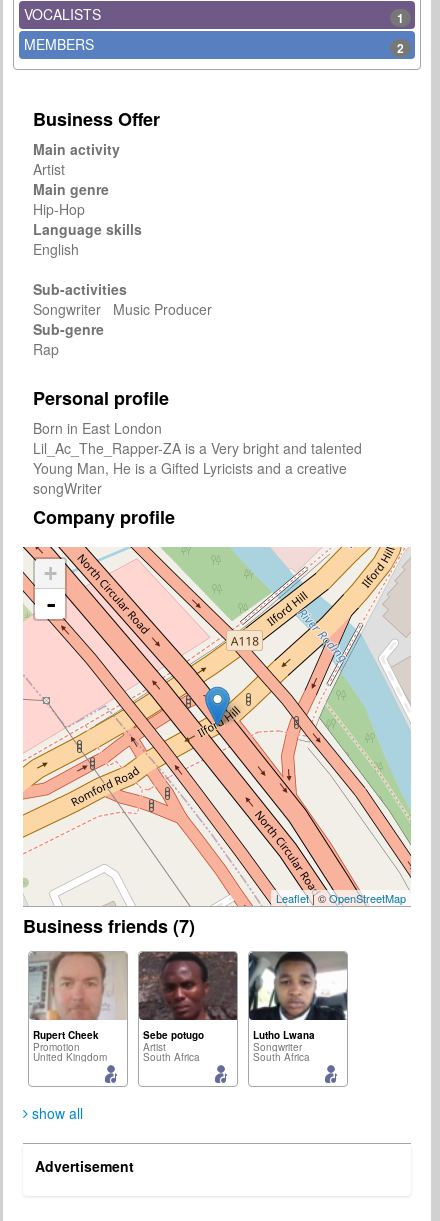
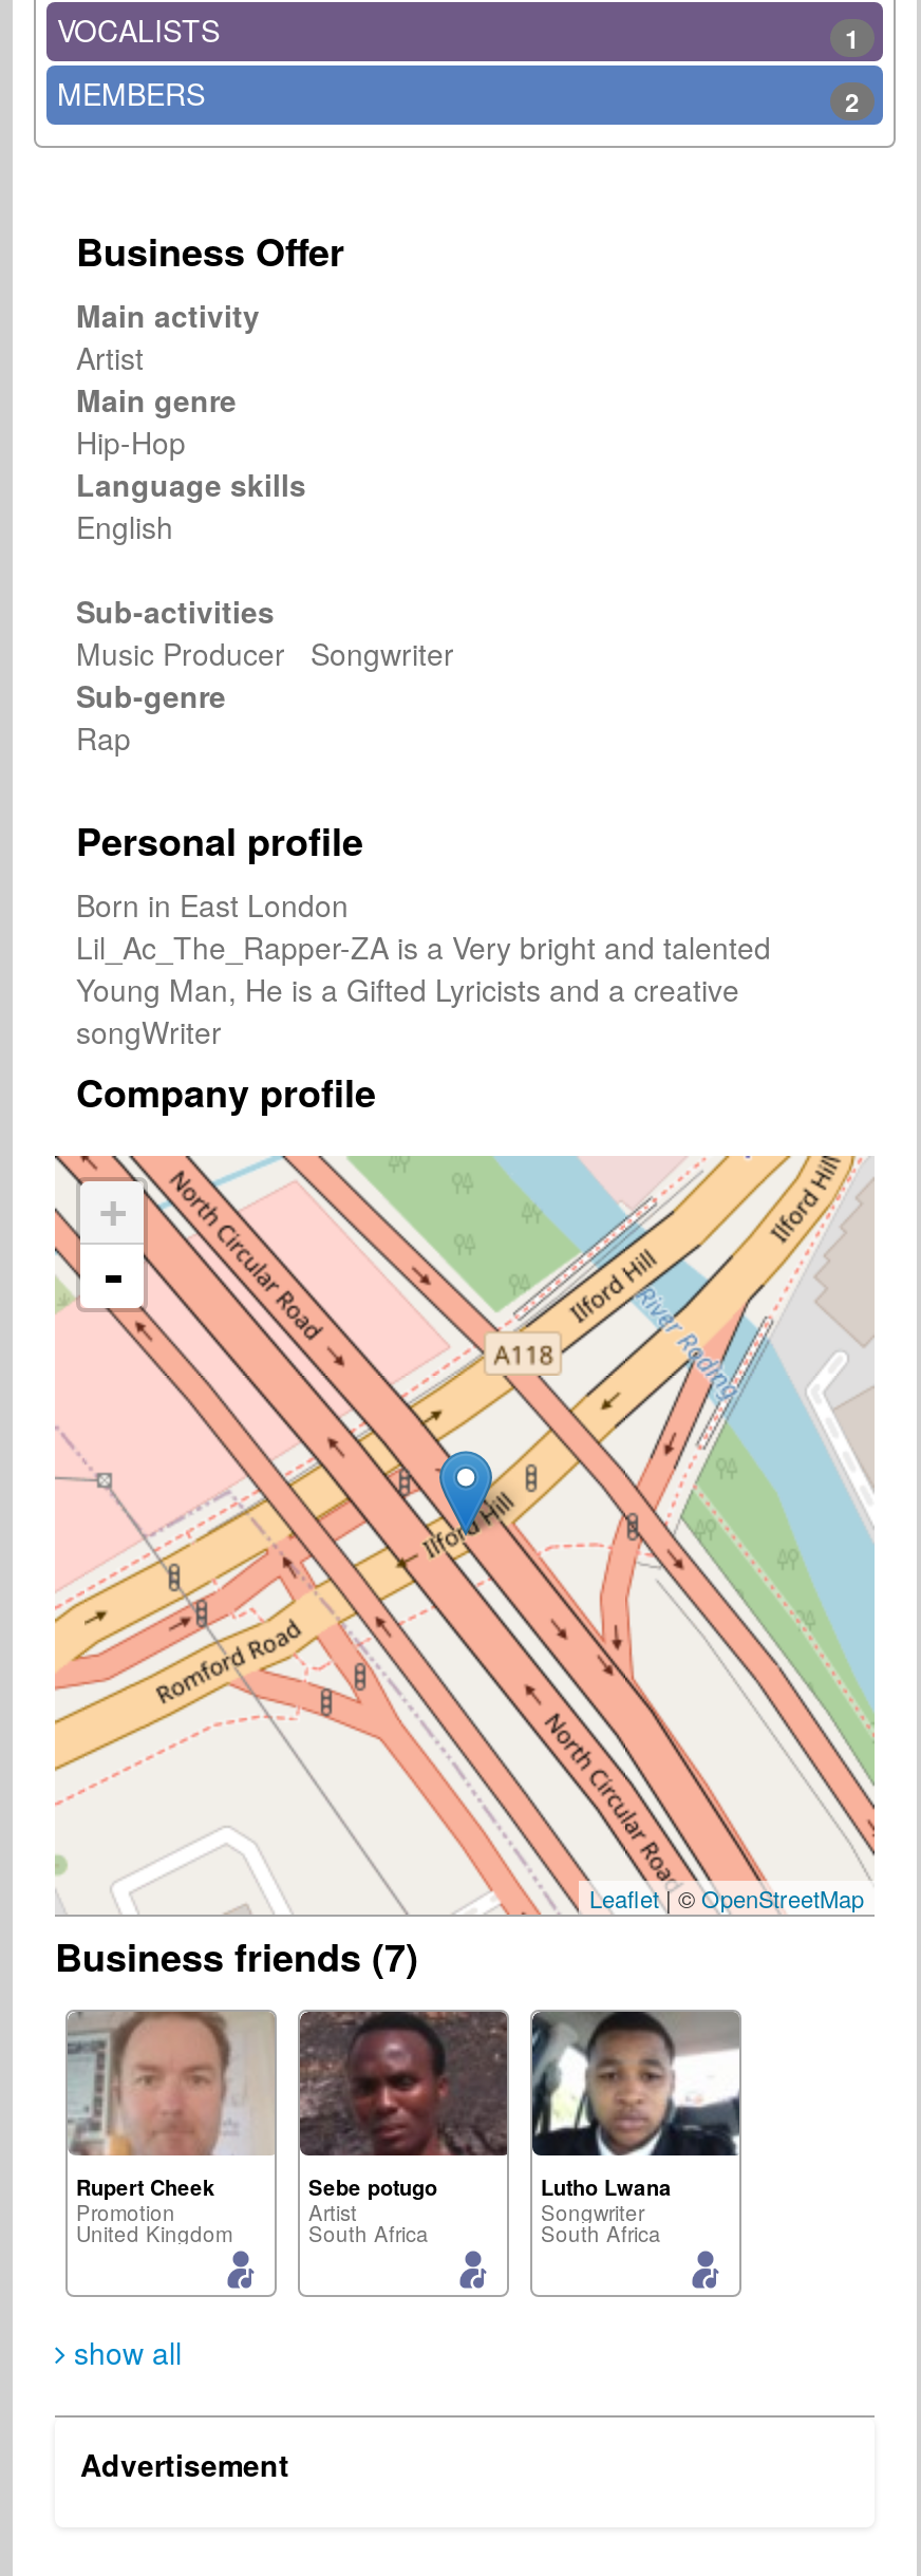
- Songwriter Music Producer
+ Music Producer Songwriter
